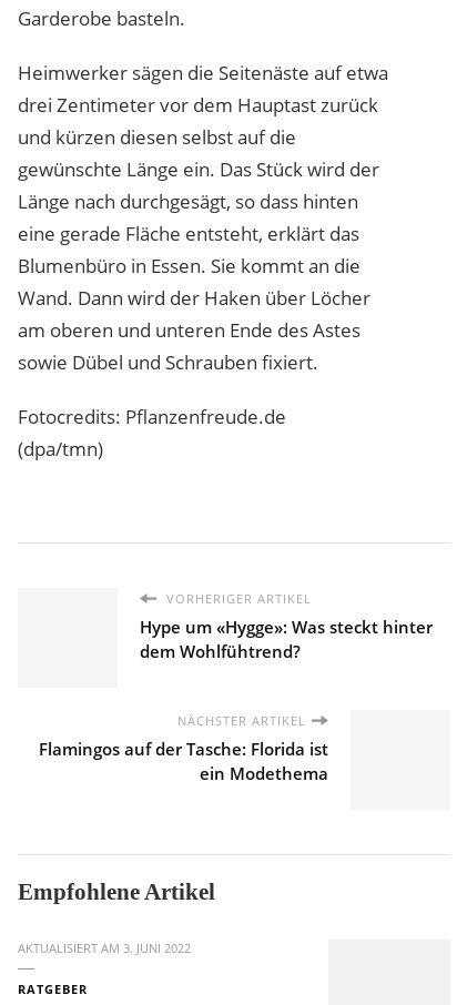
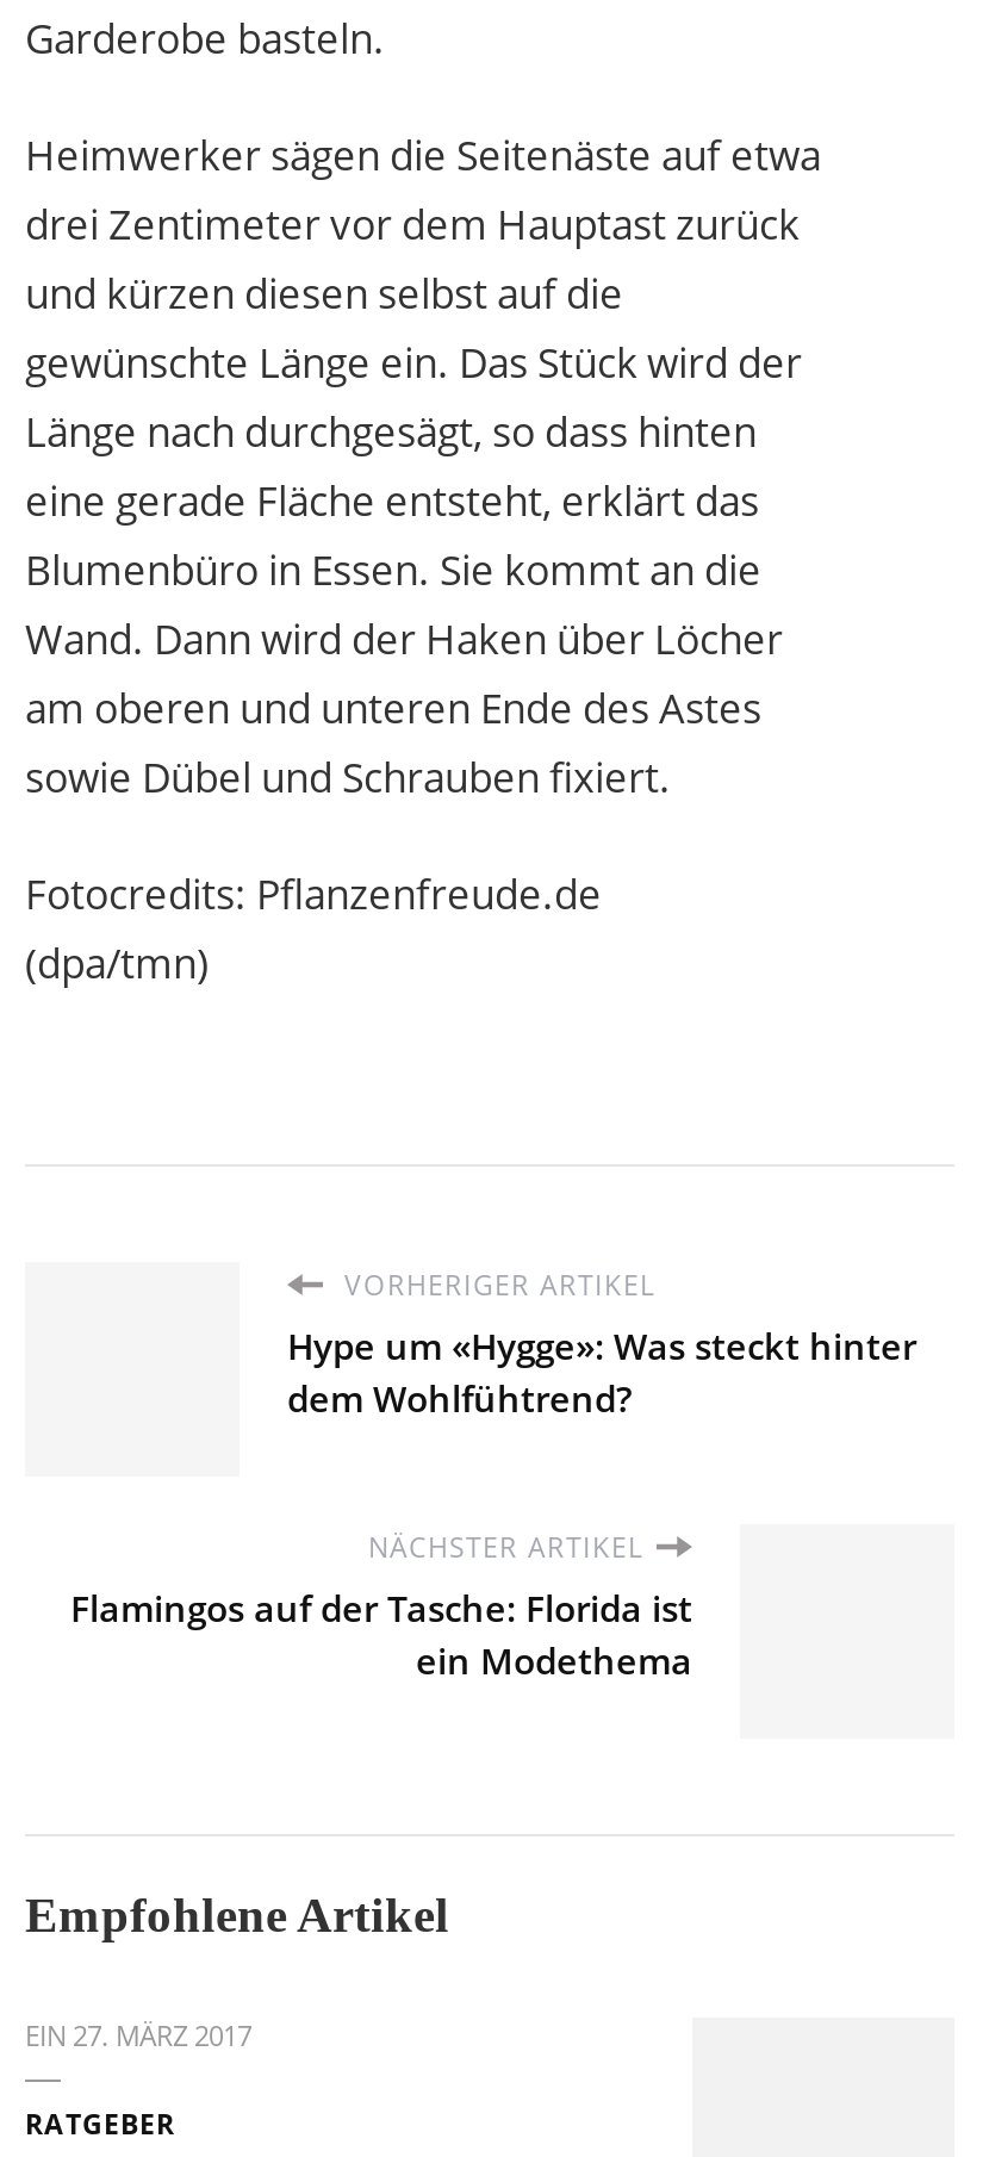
- AKTUALISIERT AM 3. JUNI 2022
+ EIN 27. MÄRZ 2017
